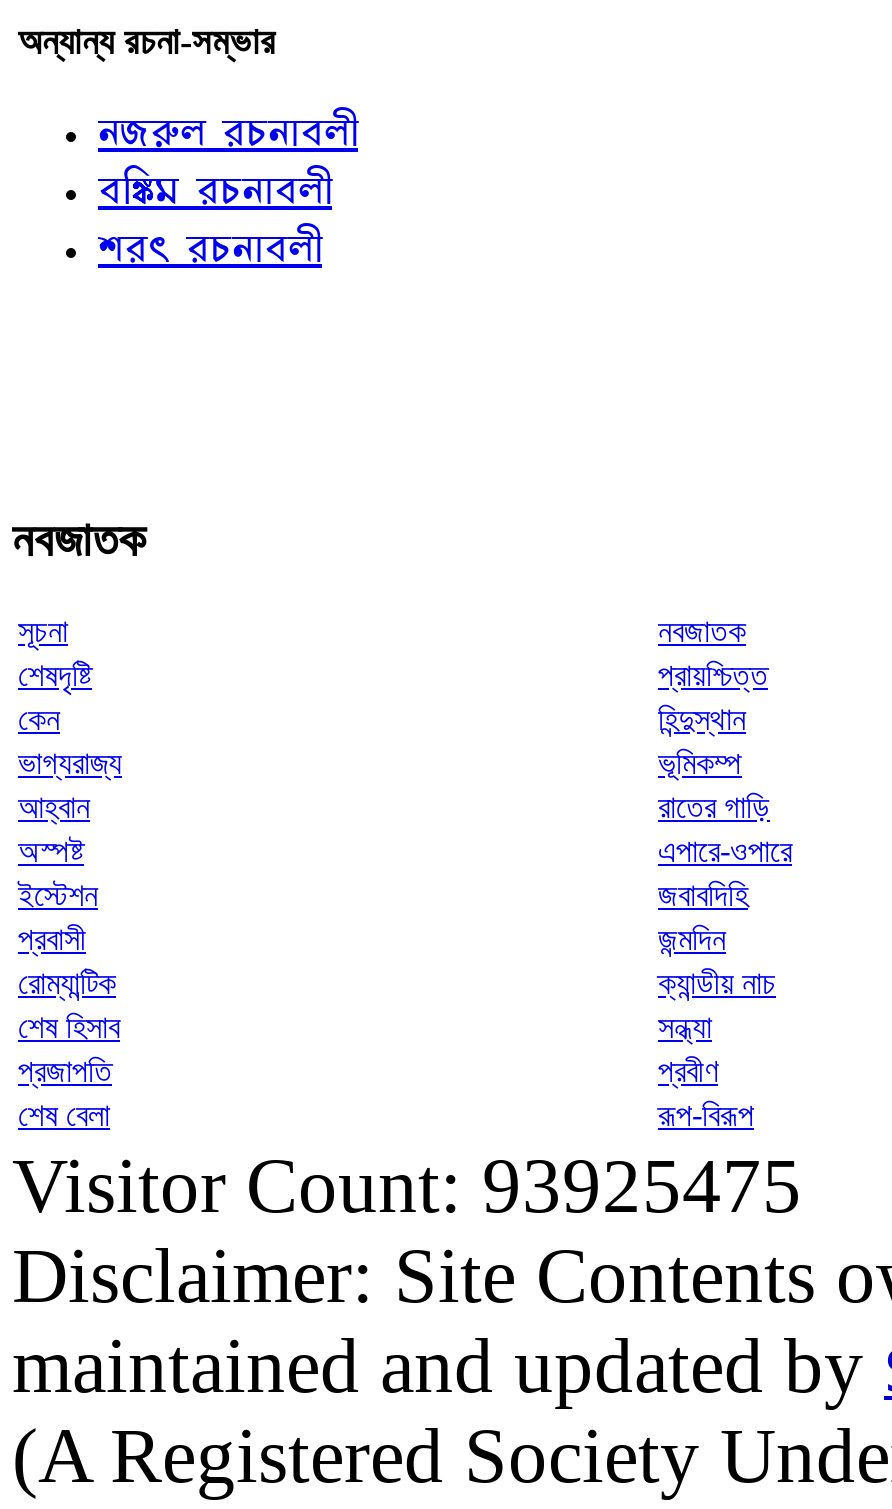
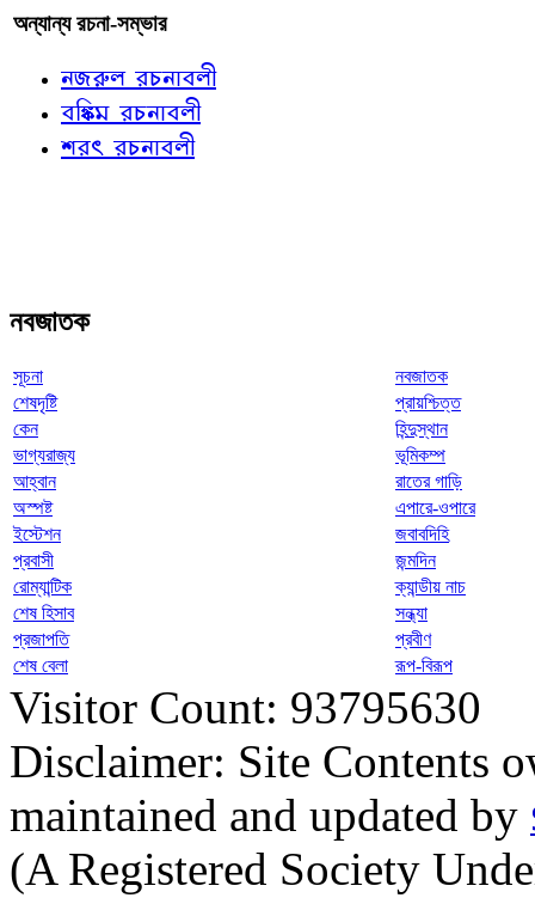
- Visitor Count: 93925475
+ Visitor Count: 93795630
